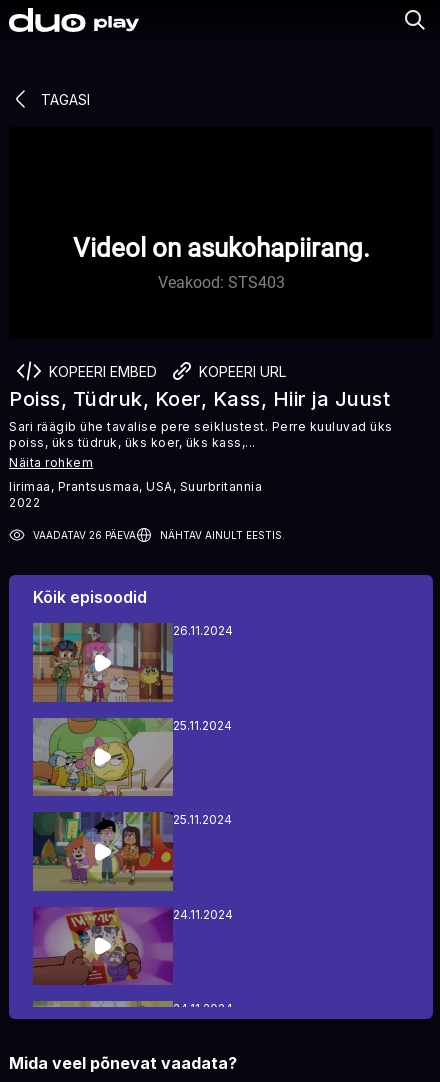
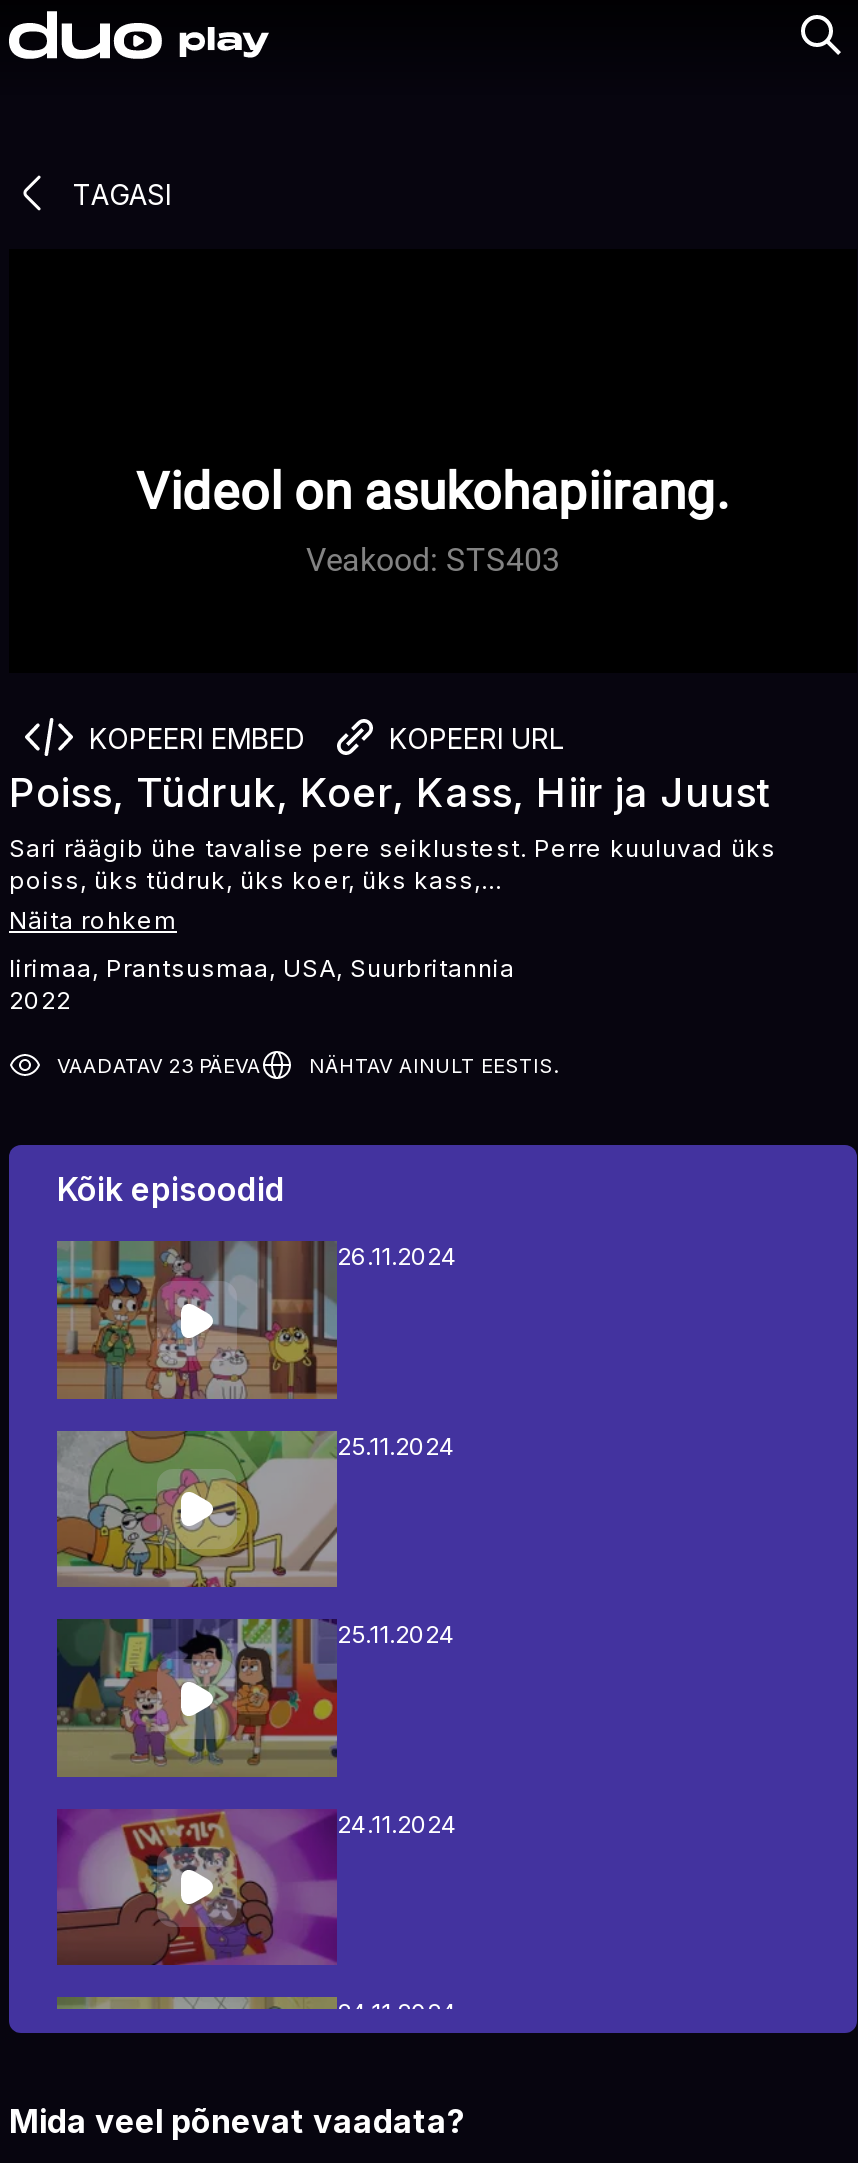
- VAADATAV 26 PÄEVA
+ VAADATAV 23 PÄEVA
